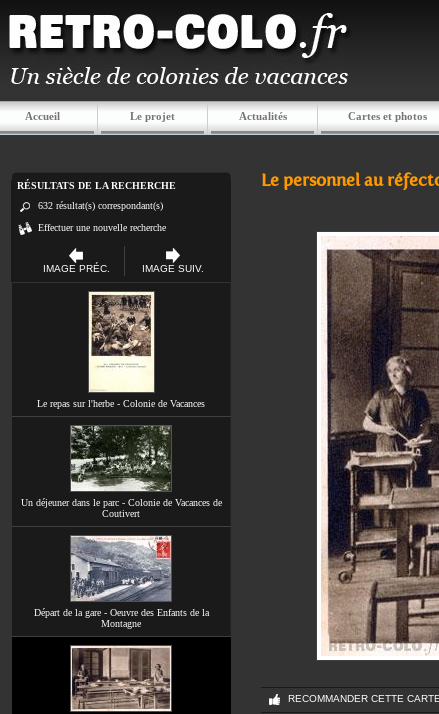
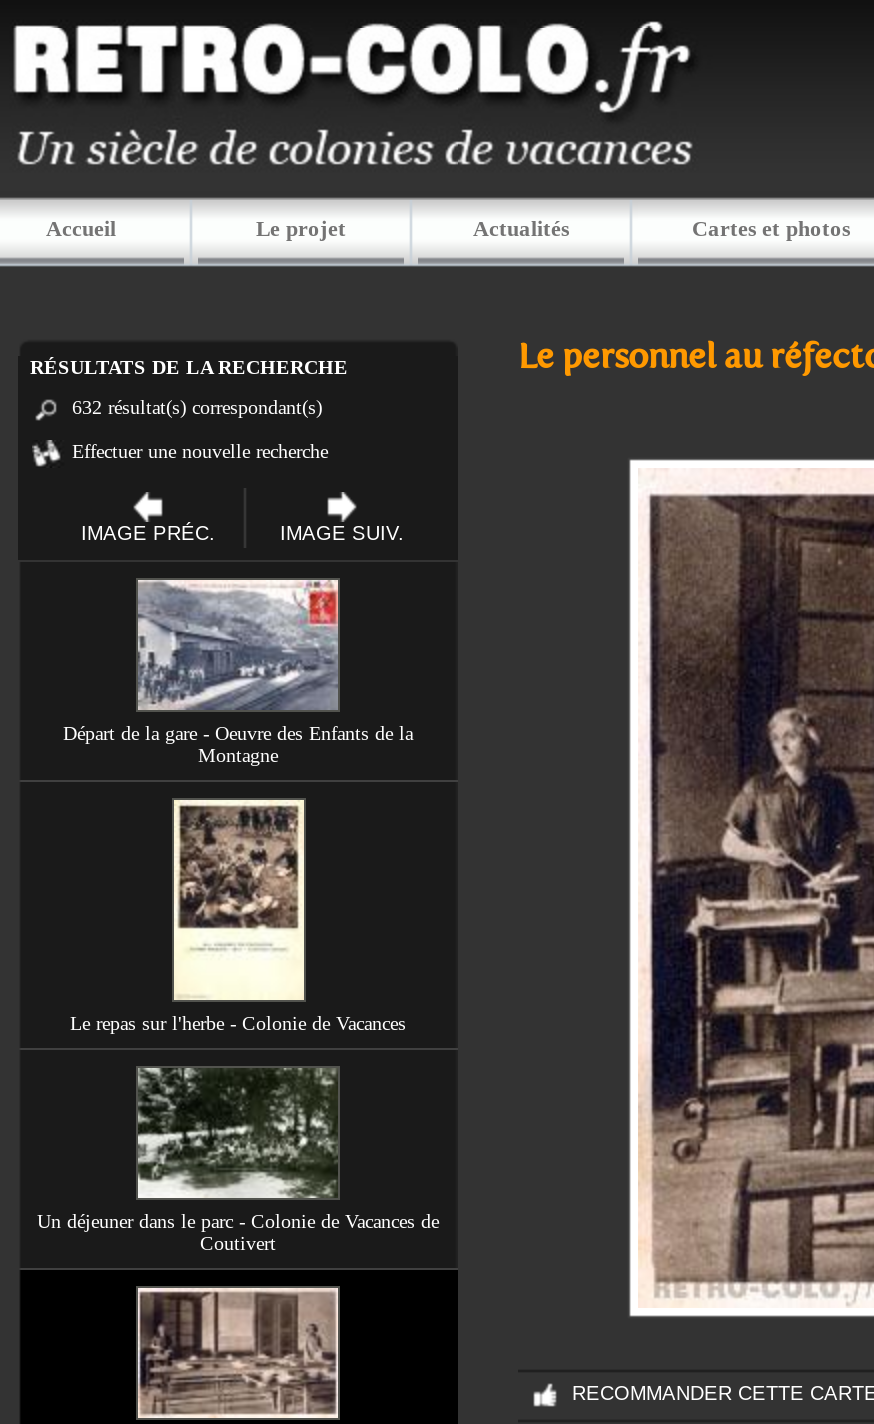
moved down: [image] | Le repas sur l'herbe - Colonie de Vacances | Un déjeuner dans le parc - Colonie de Vacances de | Coutivert

- [image]
+ [image]

moved up: [image] | Départ de la gare - Oeuvre des Enfants de la | Montagne
